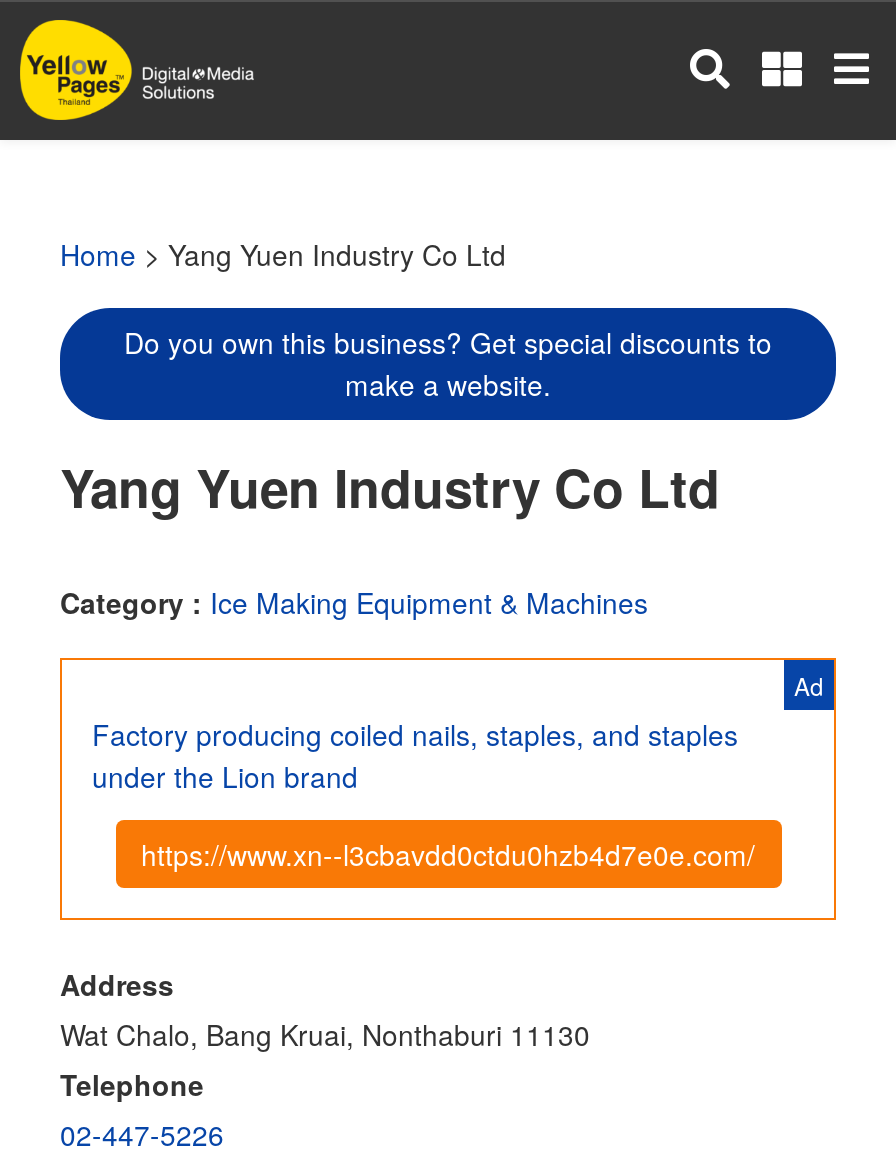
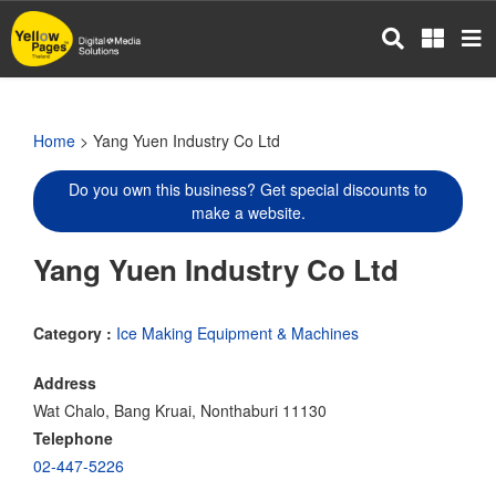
- [image]
- Ad
- Factory producing coiled nails, staples, and staples
- under the Lion brand
- https://www.xn--l3cbavdd0ctdu0hzb4d7e0e.com/
